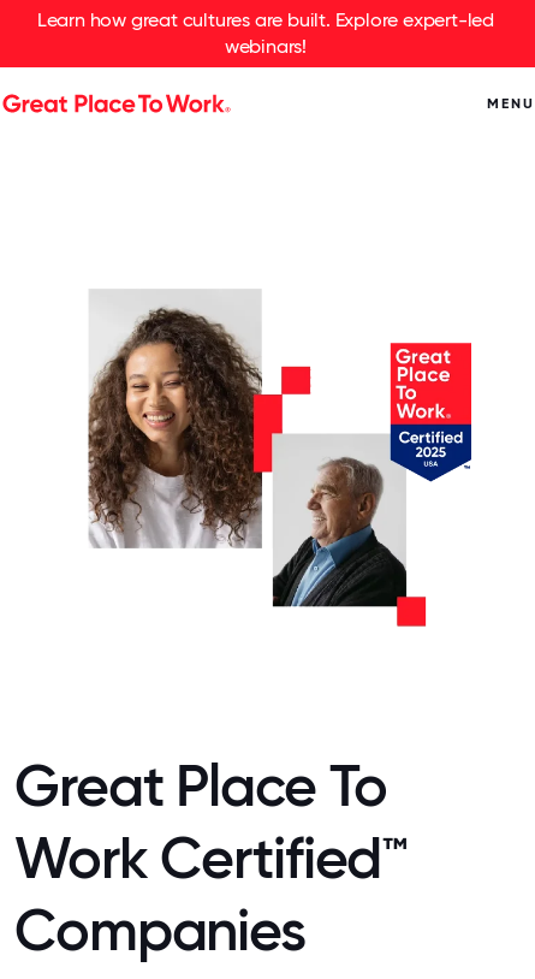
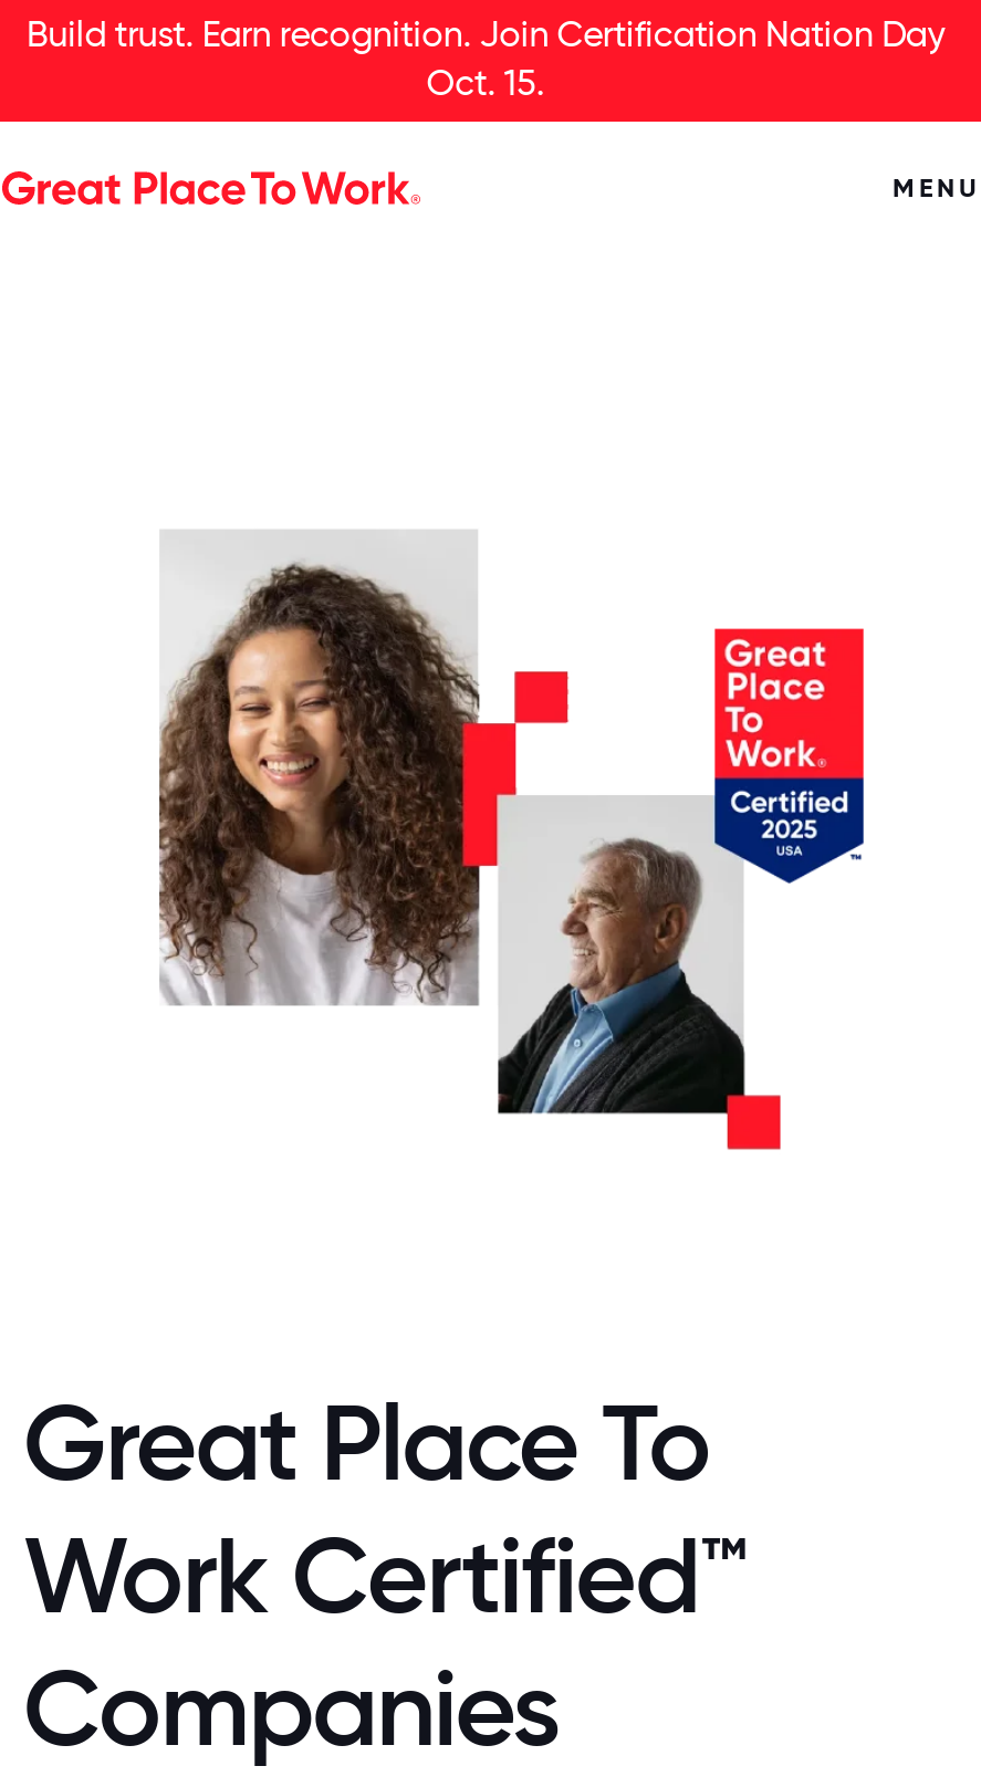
- Learn how great cultures are built. Explore expert-led
- webinars!
+ Build trust. Earn recognition. Join Certification Nation Day
+ Oct. 15.
